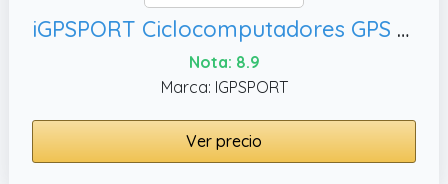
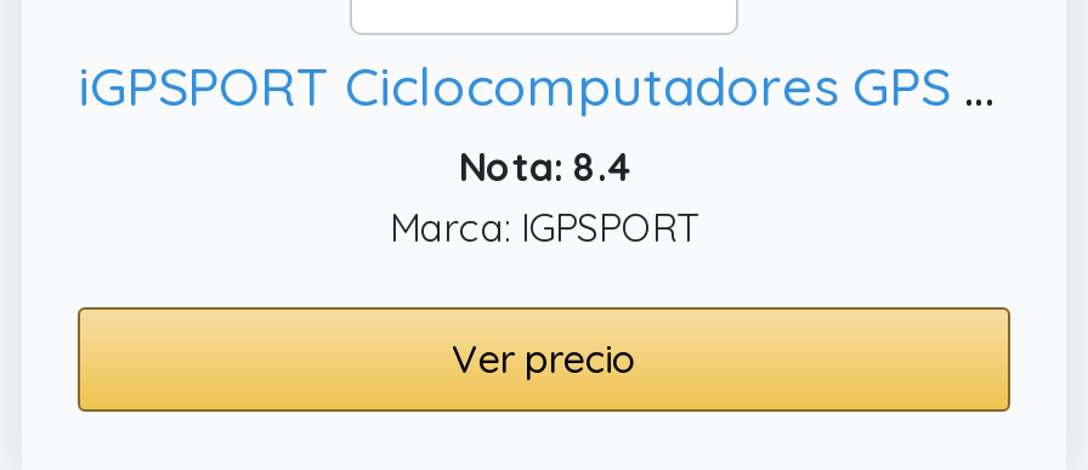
- Nota: 8.9
+ Nota: 8.4
